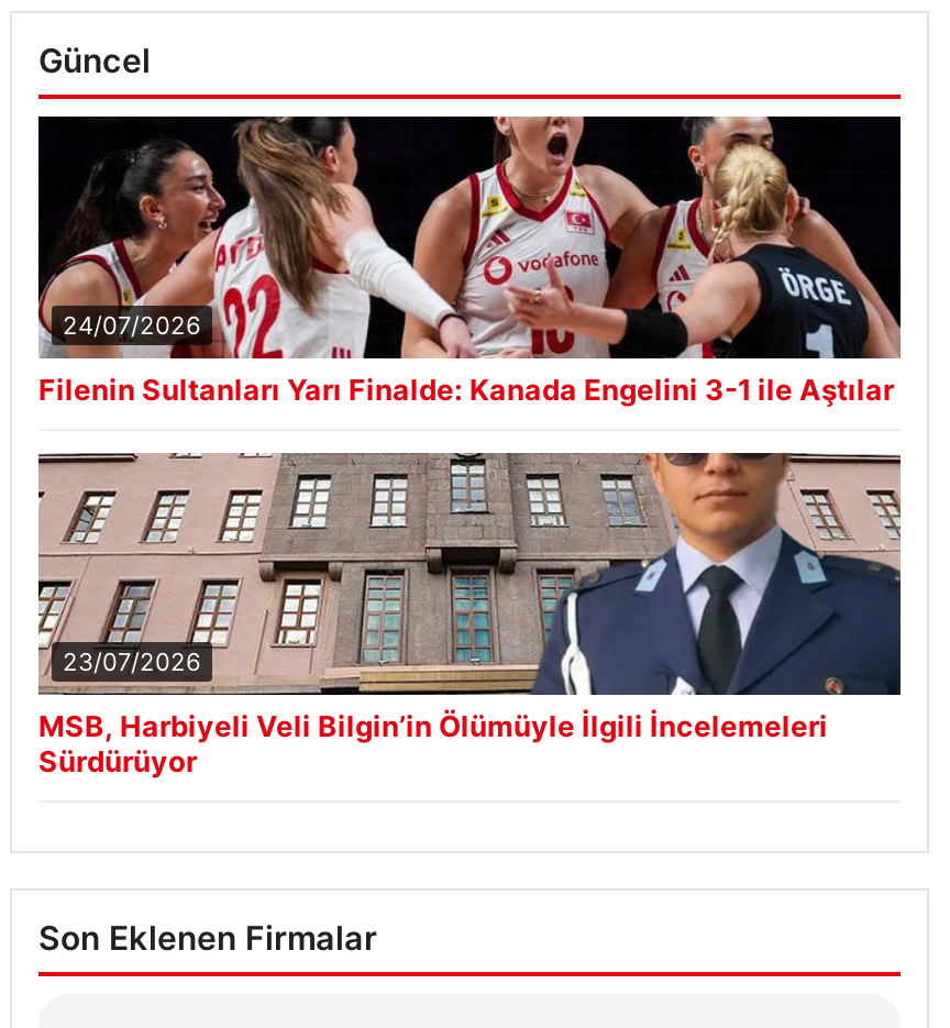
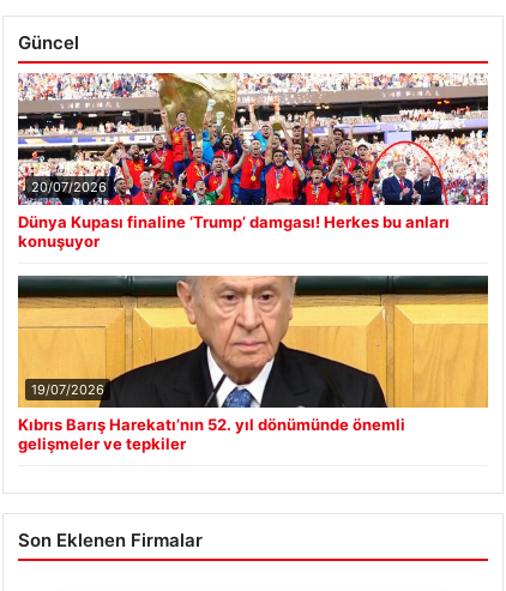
- [image]
- 24/07/2026
+ [image]
+ 20/07/2026

- Filenin Sultanları Yarı Finalde: Kanada Engelini 3-1 ile Aştılar
+ Dünya Kupası finaline ‘Trump’ damgası! Herkes bu anları
+ konuşuyor

- [image]
- 23/07/2026
+ [image]
+ 19/07/2026

- MSB, Harbiyeli Veli Bilgin’in Ölümüyle İlgili İncelemeleri
- Sürdürüyor
+ Kıbrıs Barış Harekatı’nın 52. yıl dönümünde önemli
+ gelişmeler ve tepkiler
